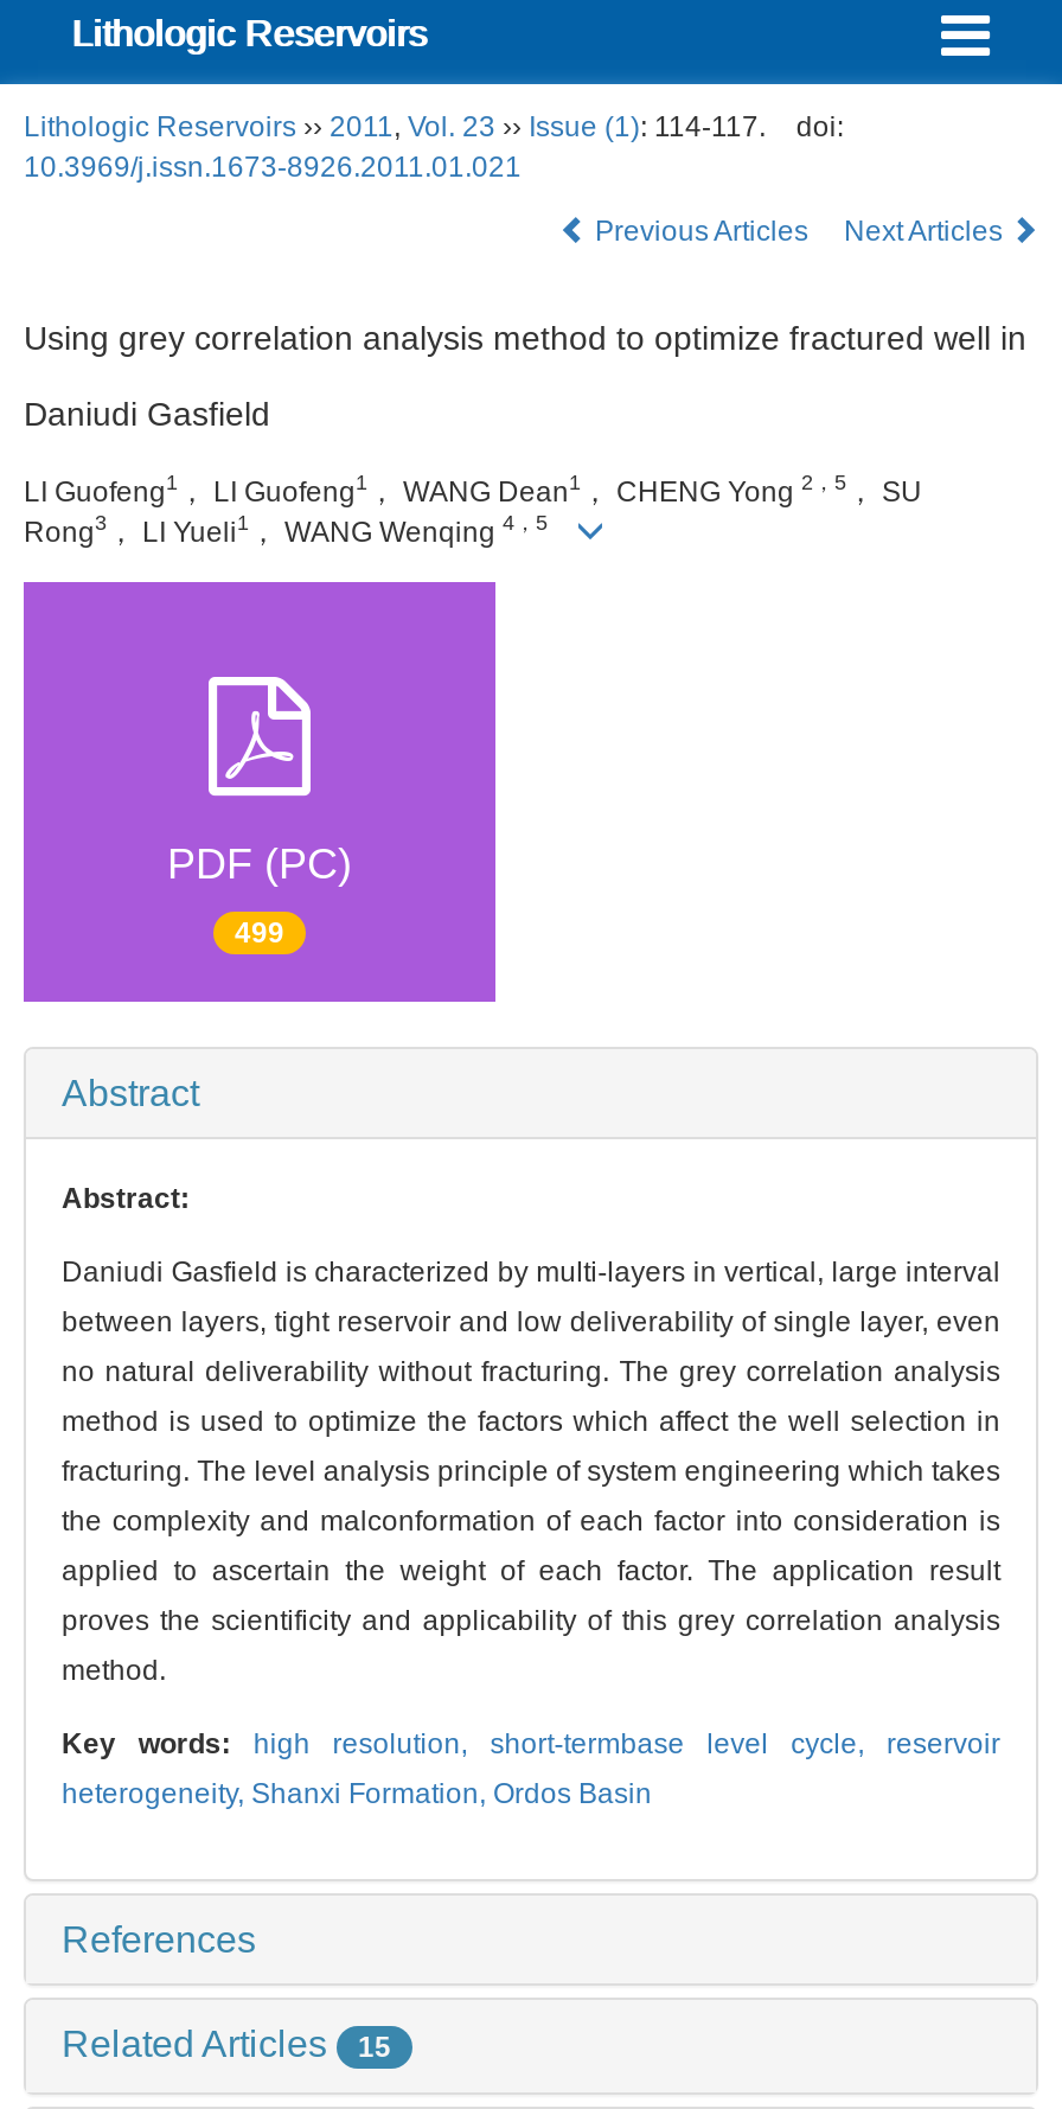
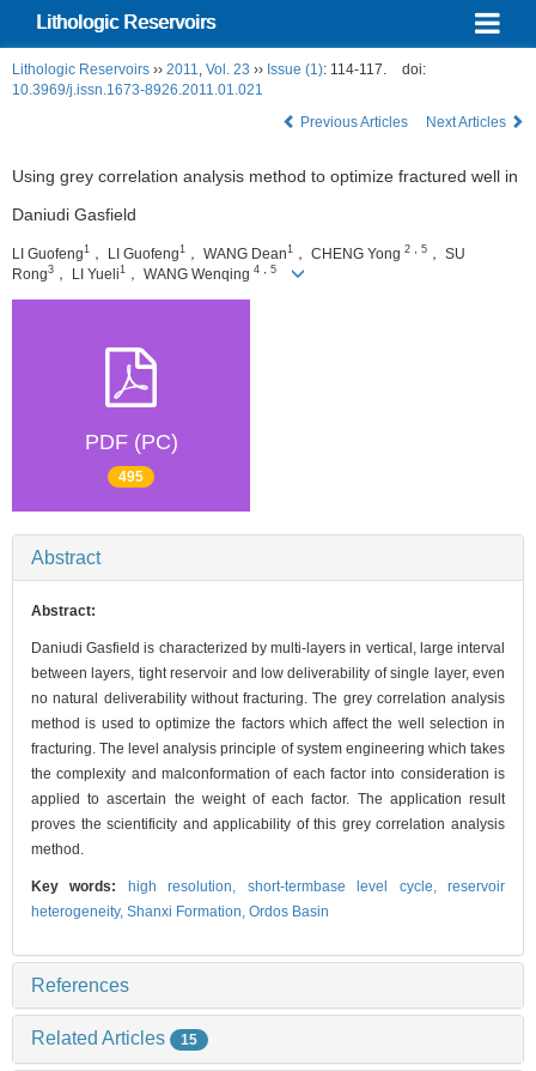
- 499
+ 495
